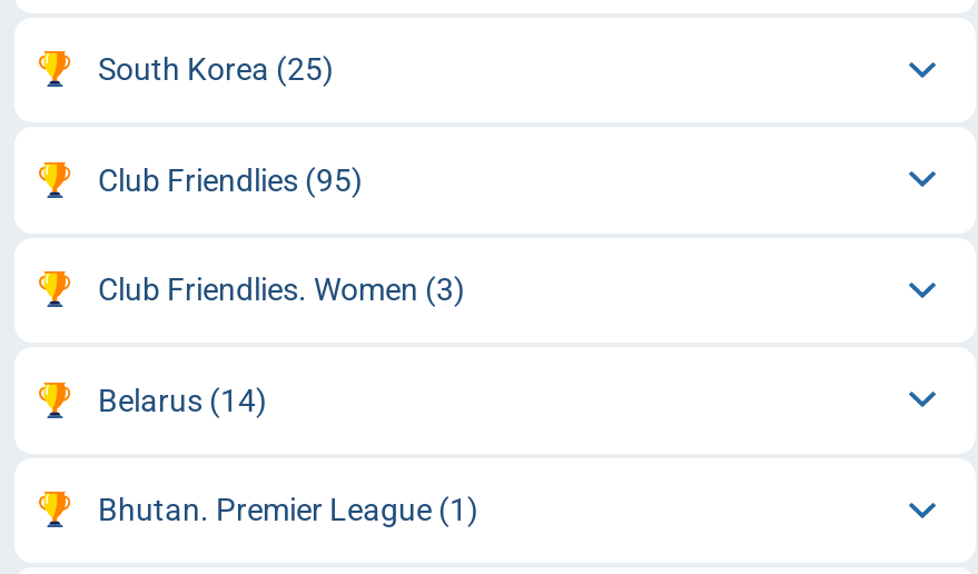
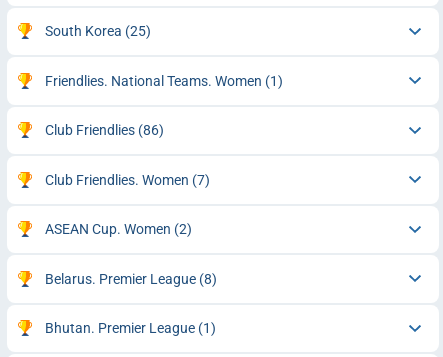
- Club Friendlies (95)
- Club Friendlies. Women (3)
- Belarus (14)
+ Friendlies. National Teams. Women (1)
+ Club Friendlies (86)
+ Club Friendlies. Women (7)
+ ASEAN Cup. Women (2)
+ Belarus. Premier League (8)
